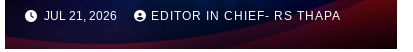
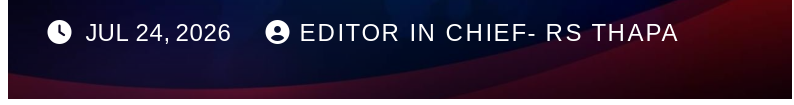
- JUL 21, 2026
+ JUL 24, 2026
